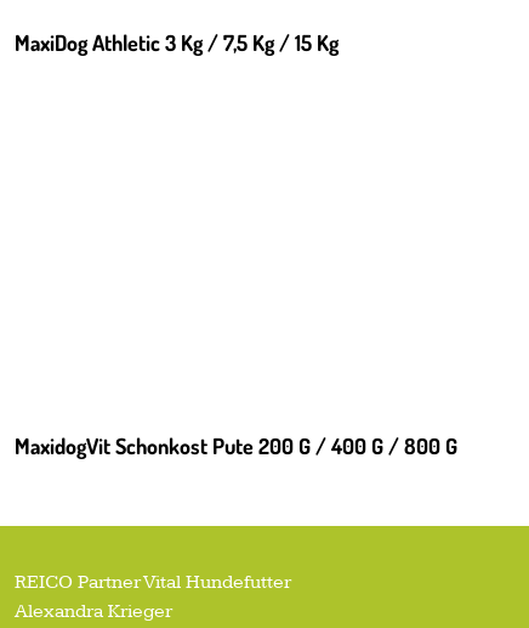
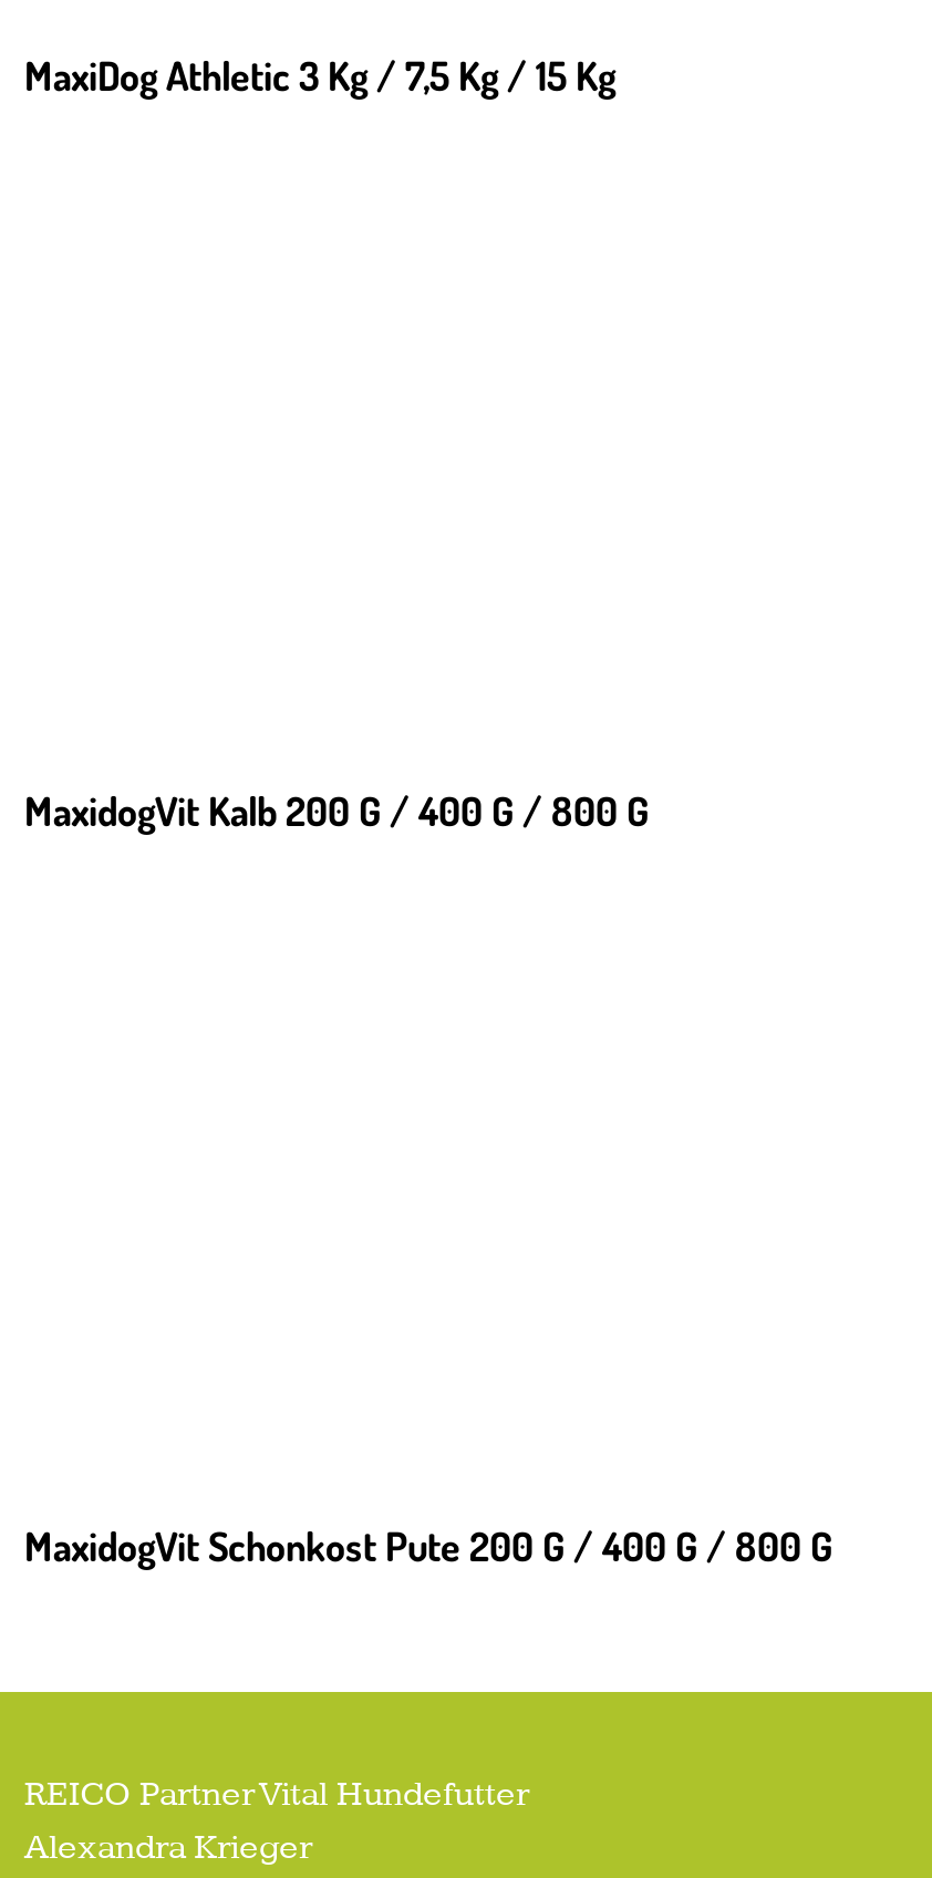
+ MaxidogVit Kalb 200 G / 400 G / 800 G
